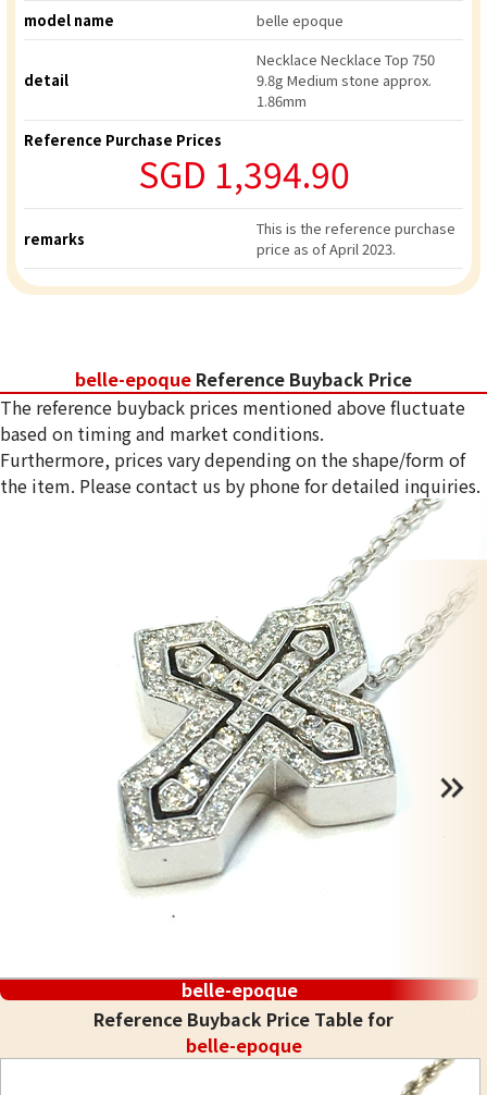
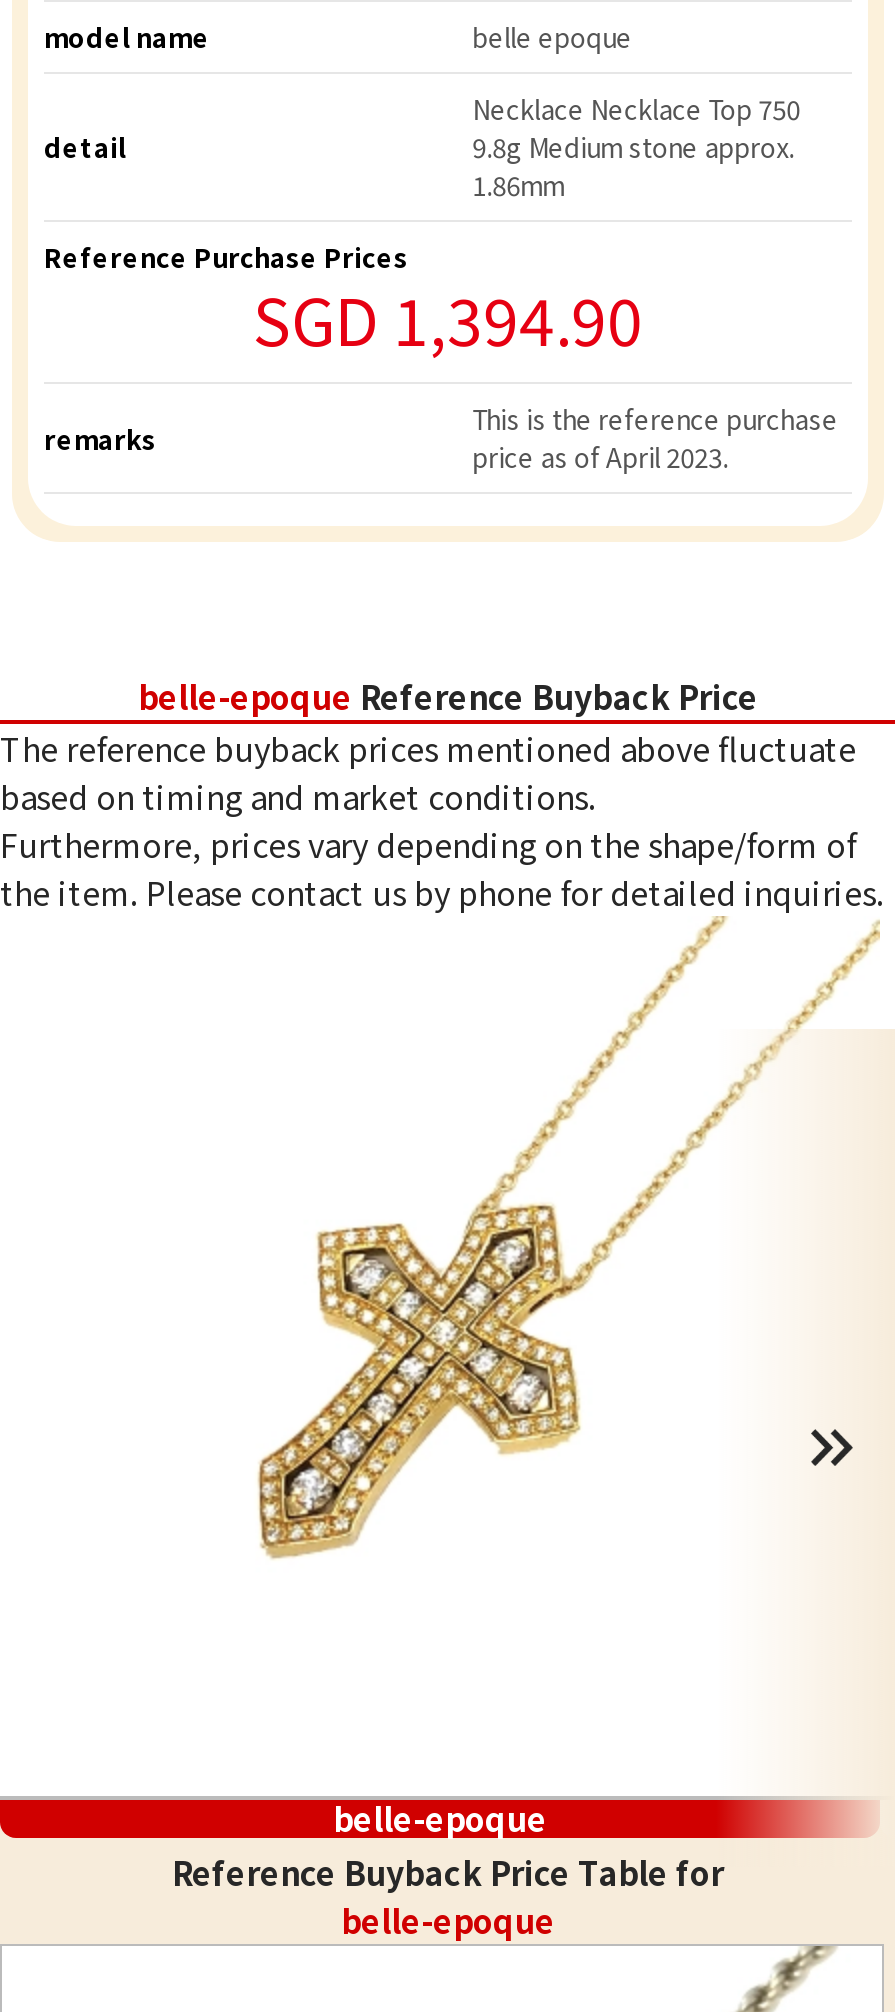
- [image]
+ [image]
